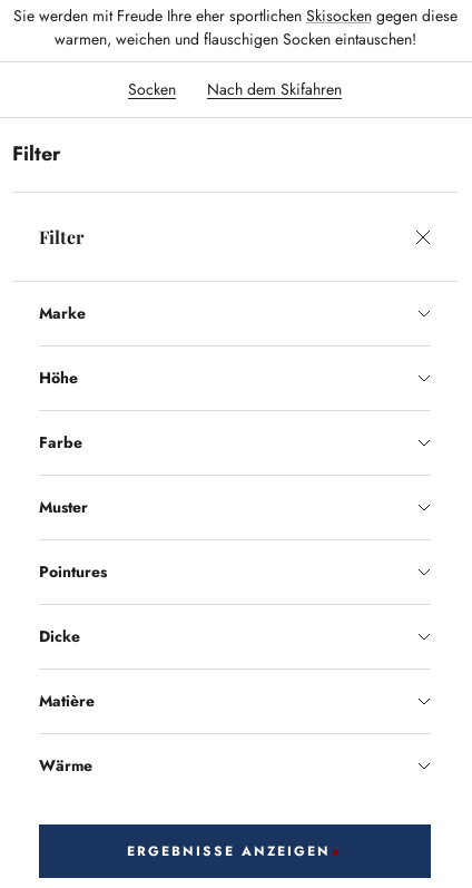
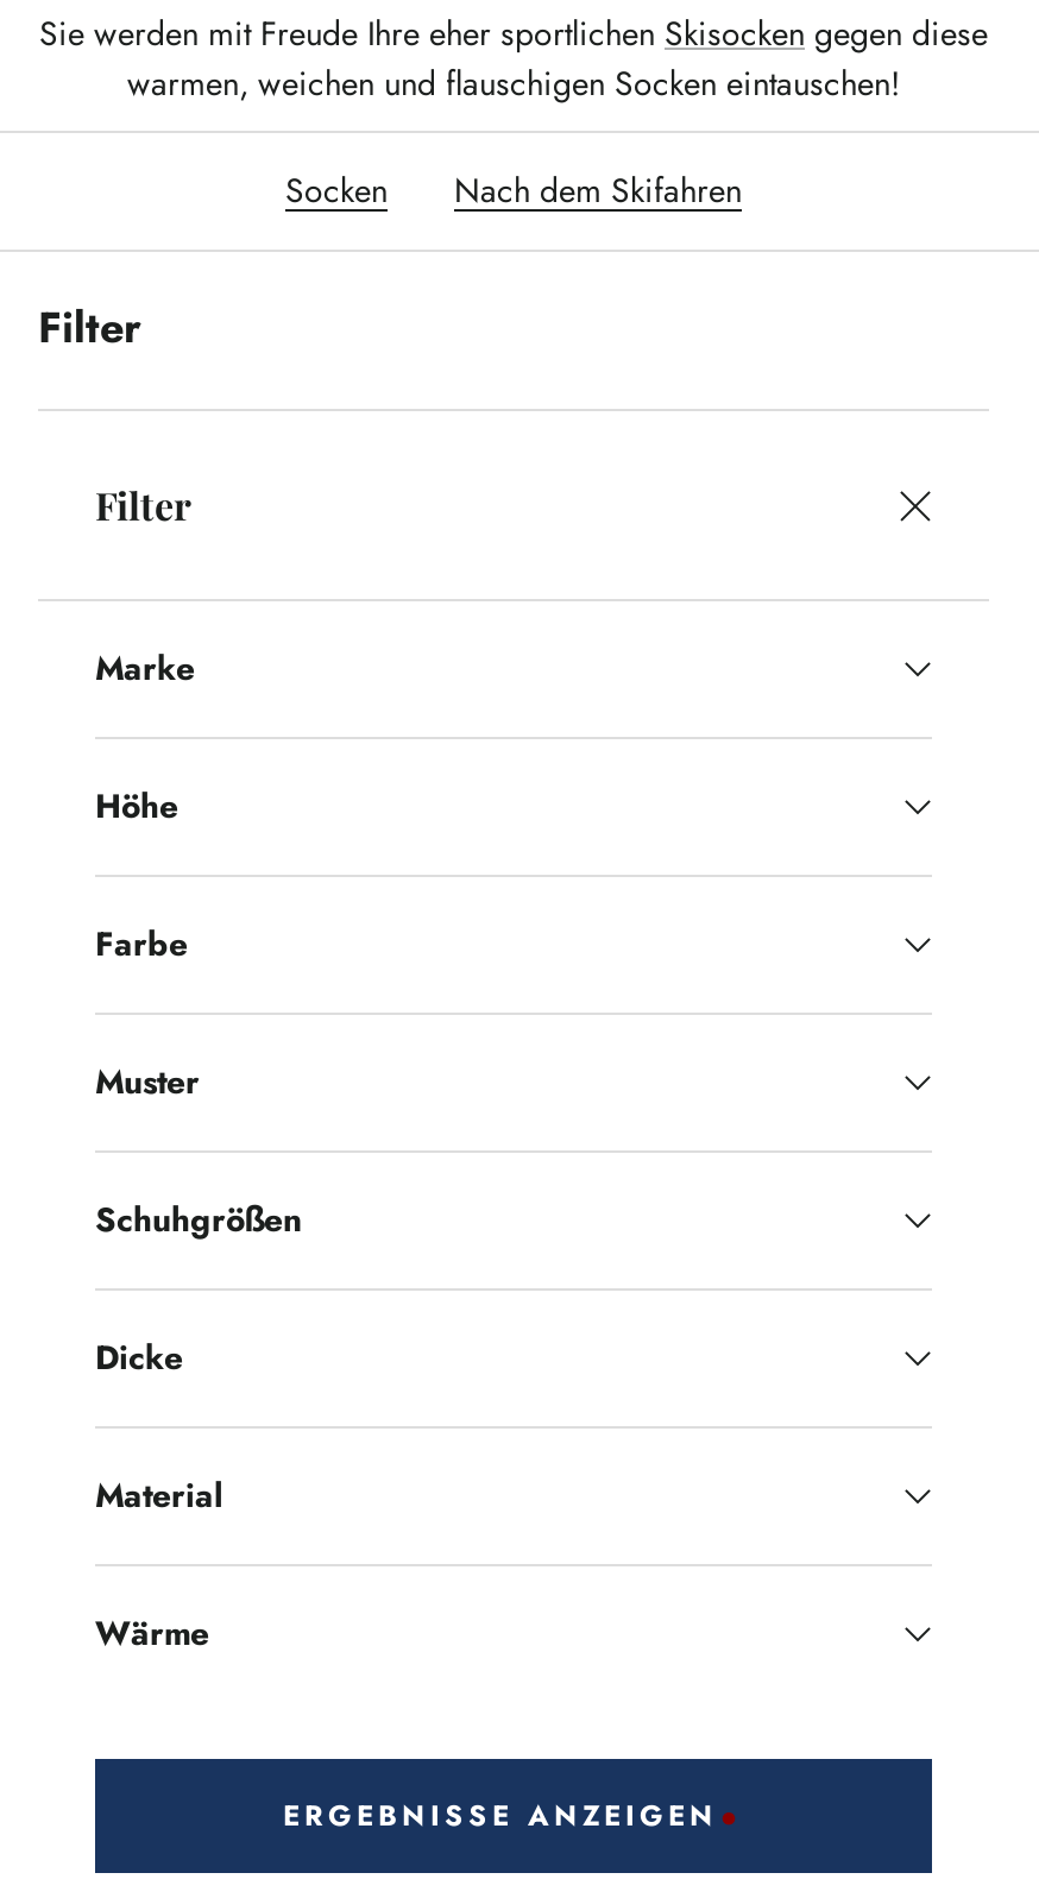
- Pointures
+ Schuhgrößen

- Matière
+ Material
